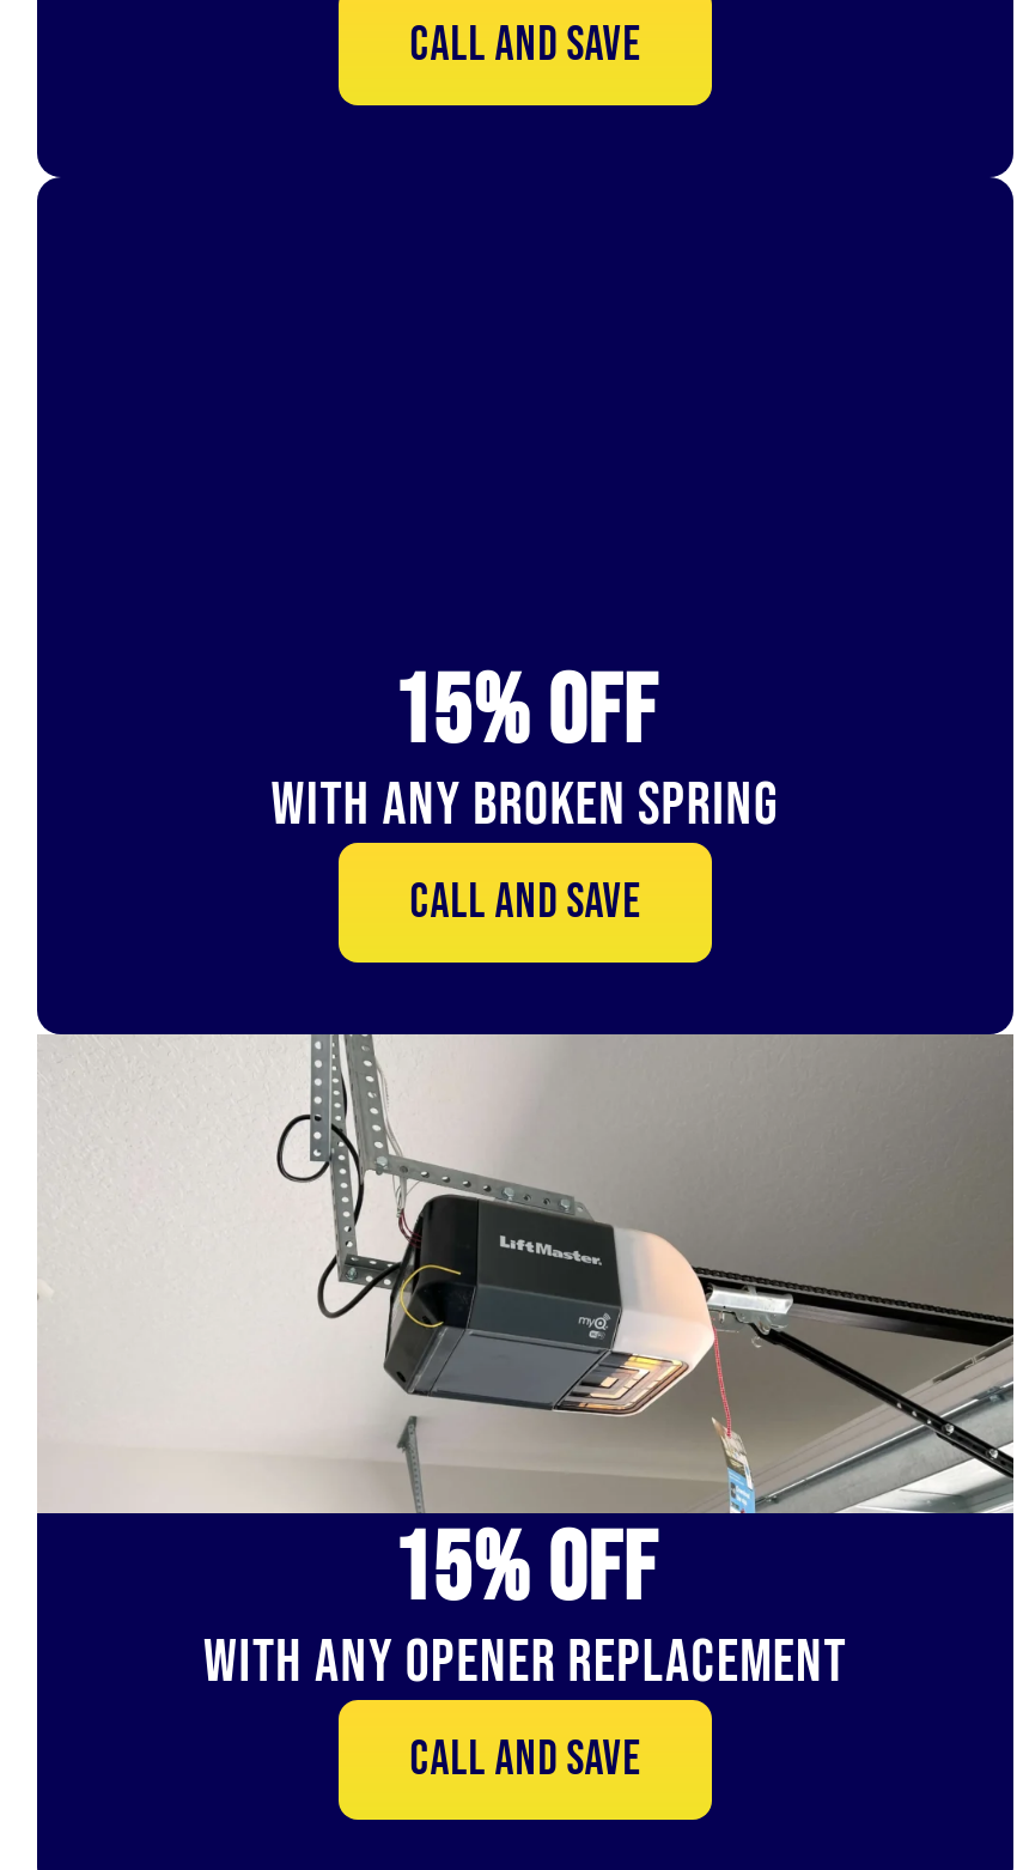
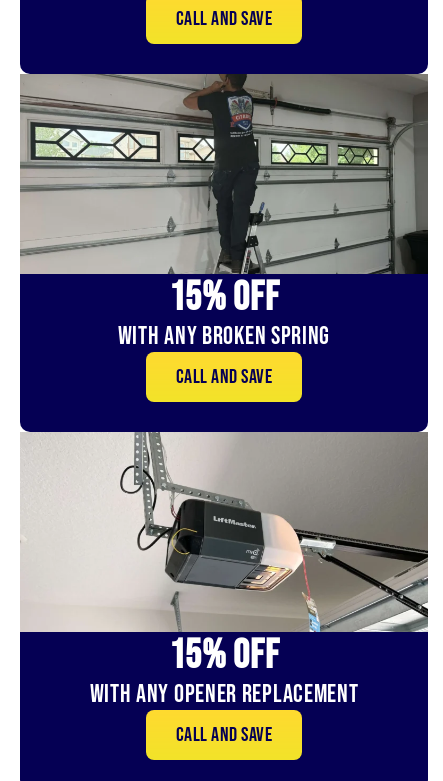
+ [image]
